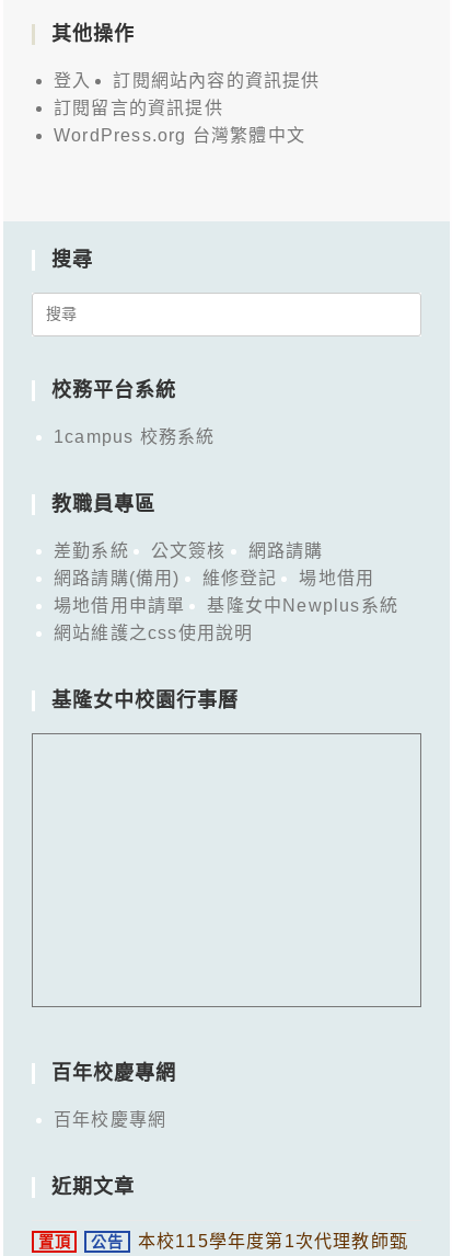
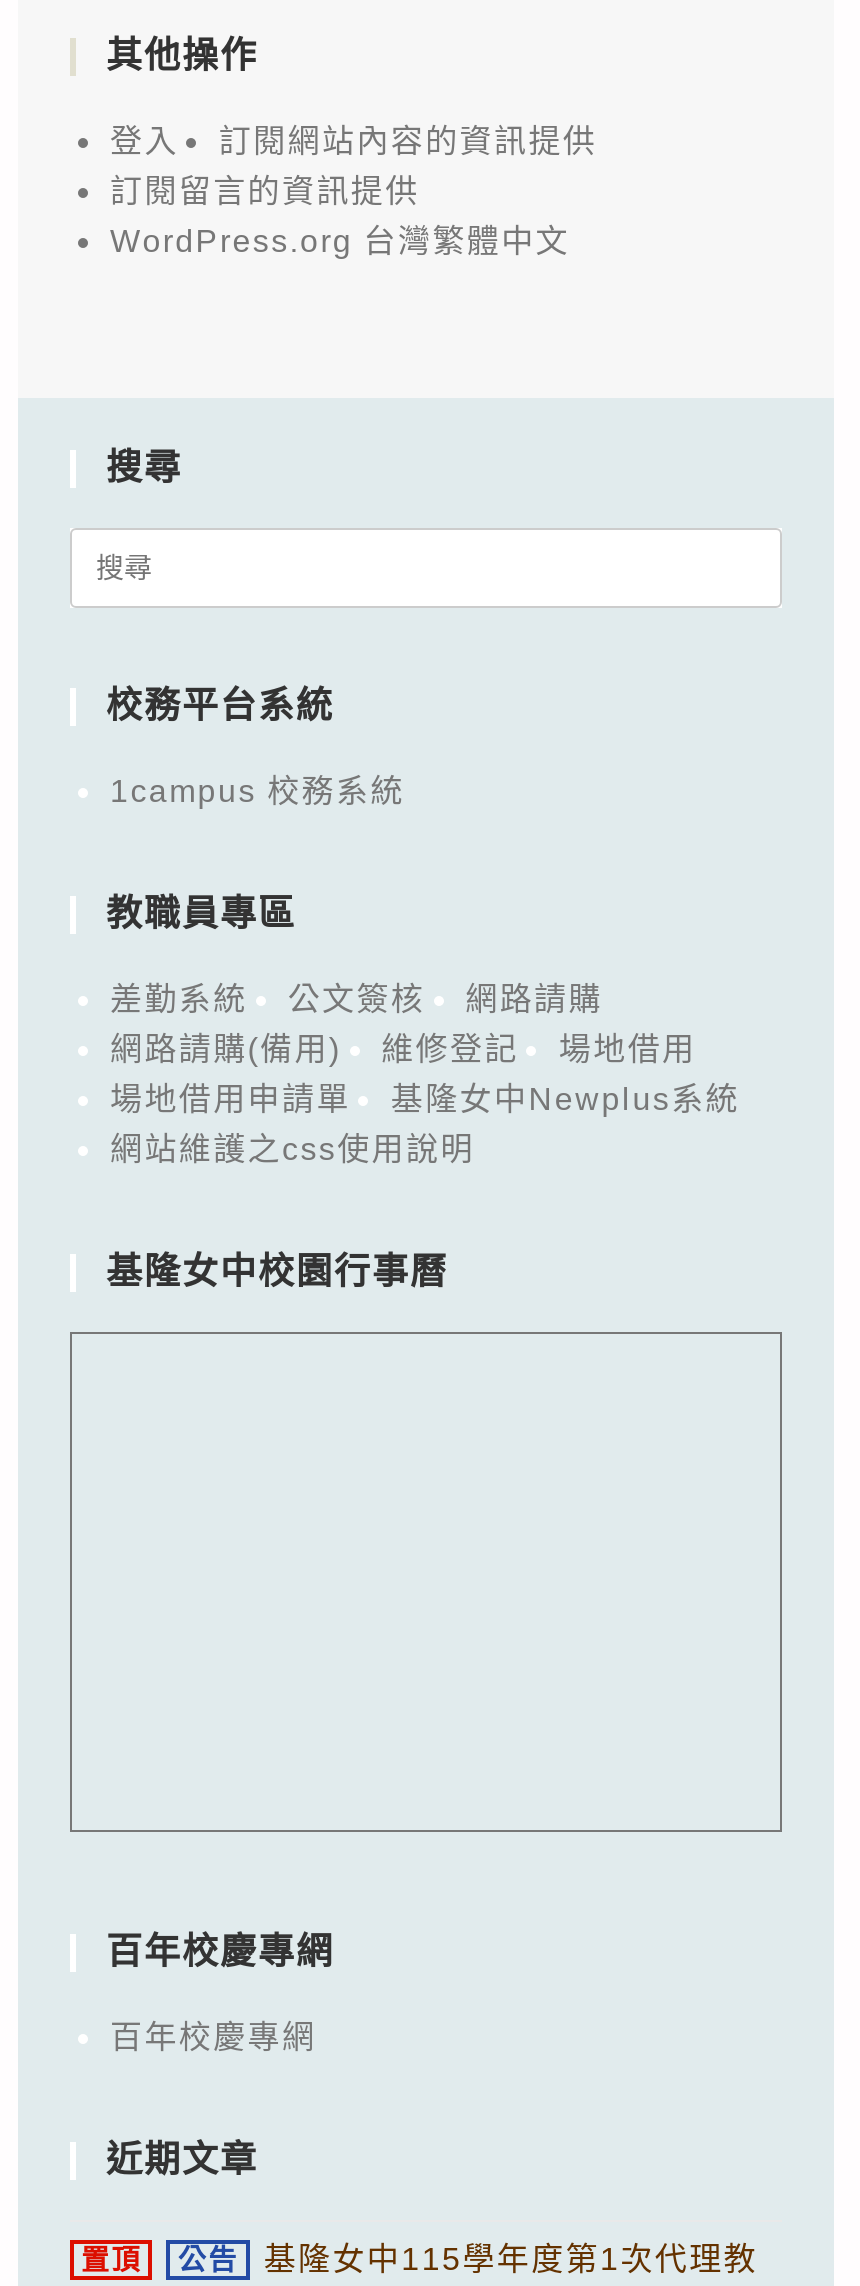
- 本校115學年度第1次代理教師甄
+ 基隆女中115學年度第1次代理教
